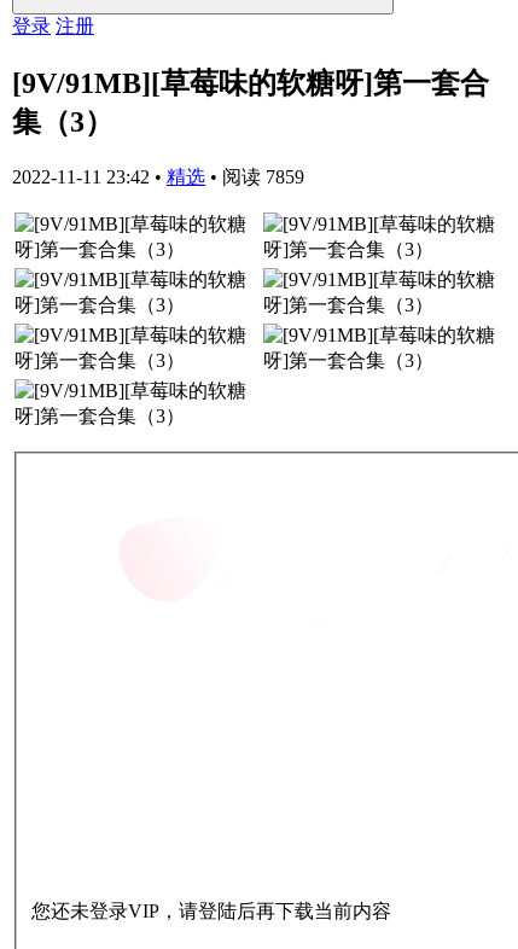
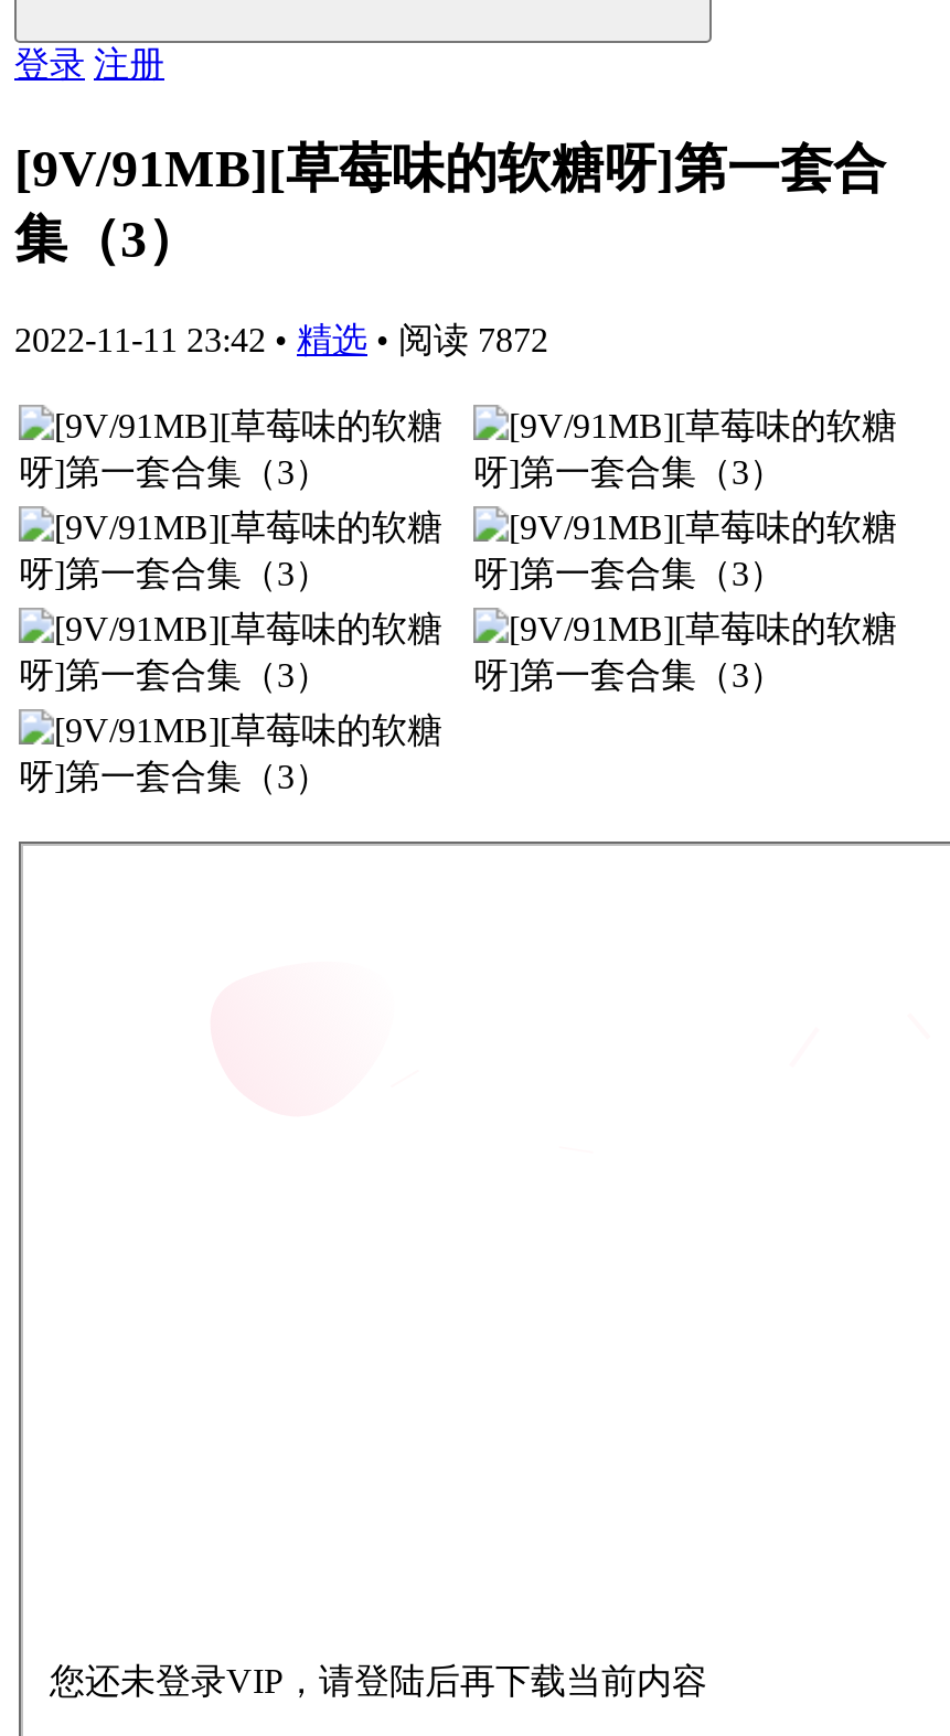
- 2022-11-11 23:42 • 精选 • 阅读 7859
+ 2022-11-11 23:42 • 精选 • 阅读 7872
